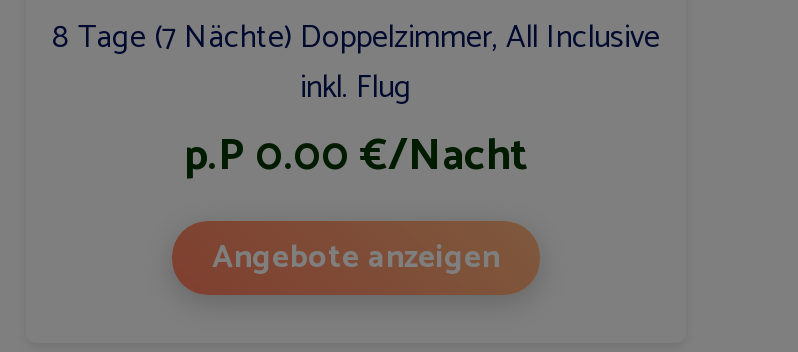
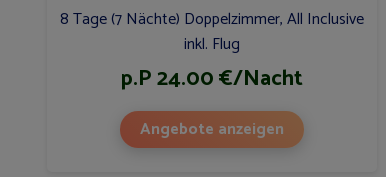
- p.P 0.00 €/Nacht
+ p.P 24.00 €/Nacht
